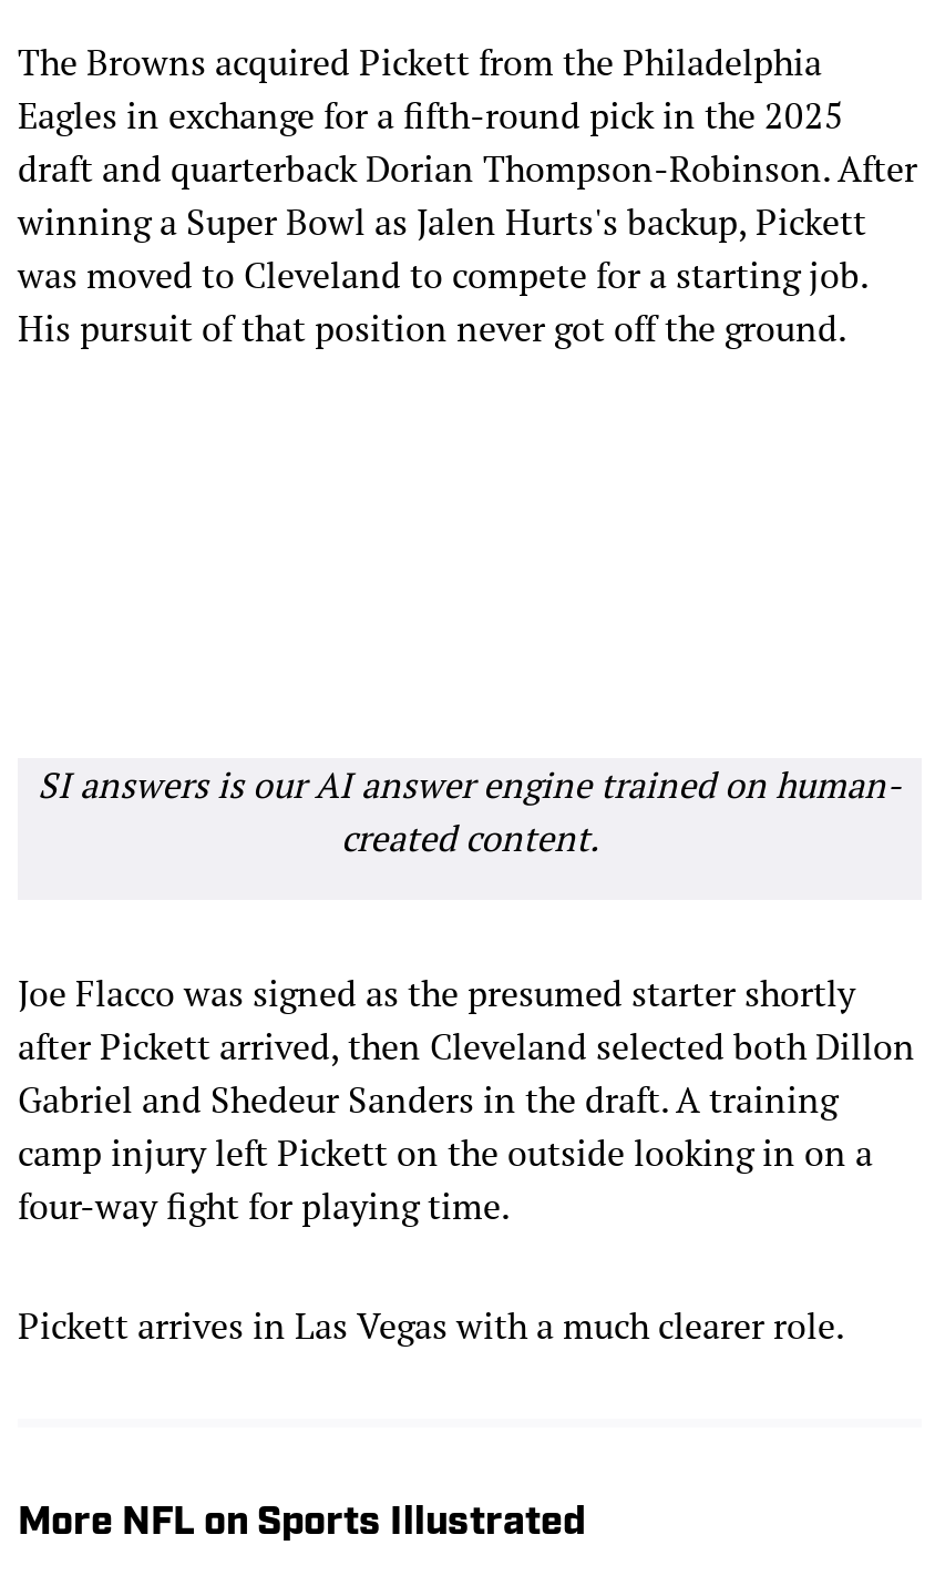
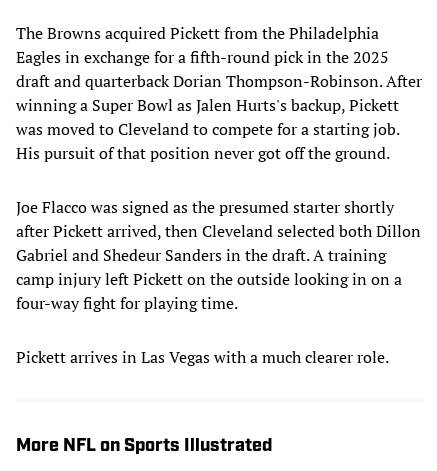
- SI answers is our AI answer engine trained on human-
- created content.
